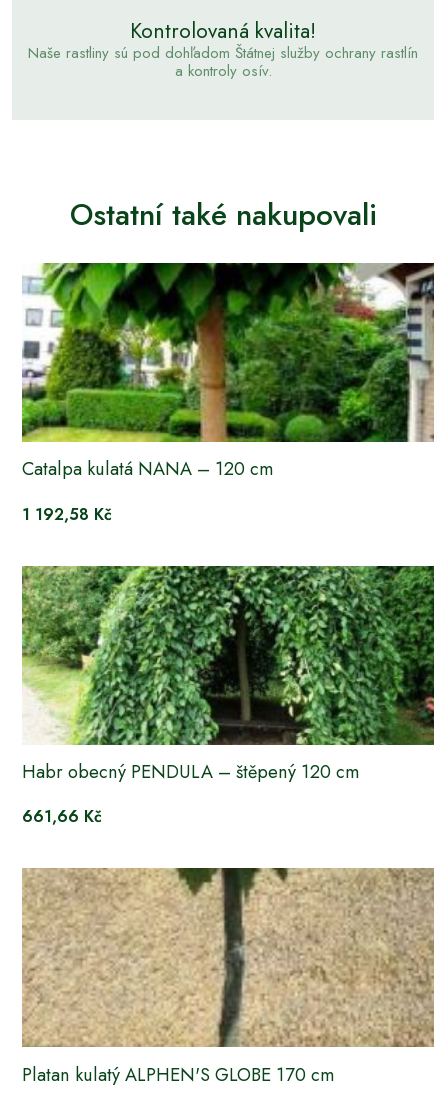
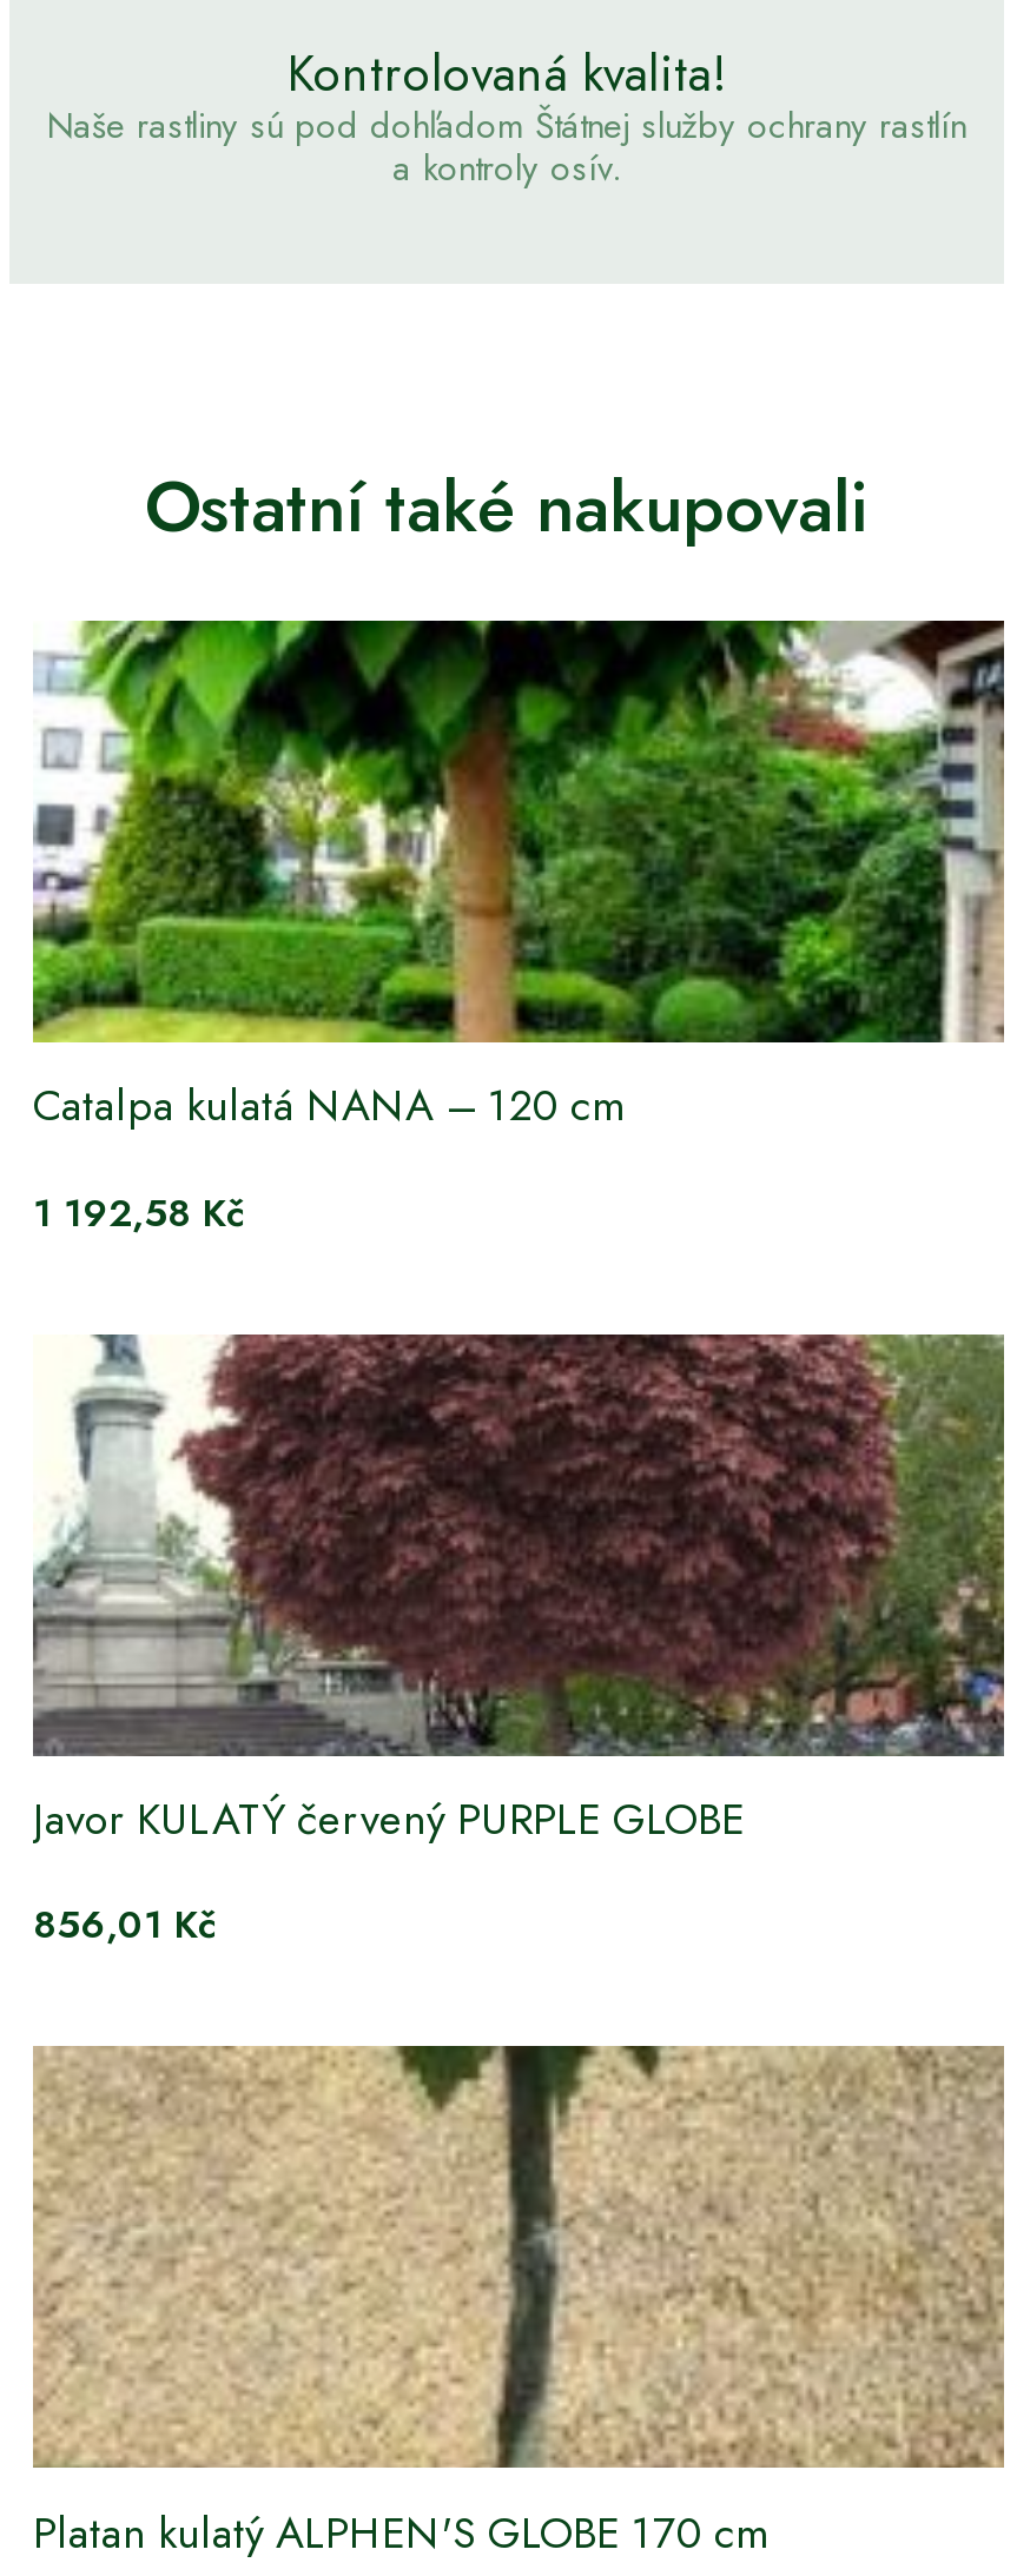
- [image]
- Habr obecný PENDULA – štěpený 120 cm
+ [image]
+ Javor KULATÝ červený PURPLE GLOBE

- 661,66 Kč
+ 856,01 Kč
